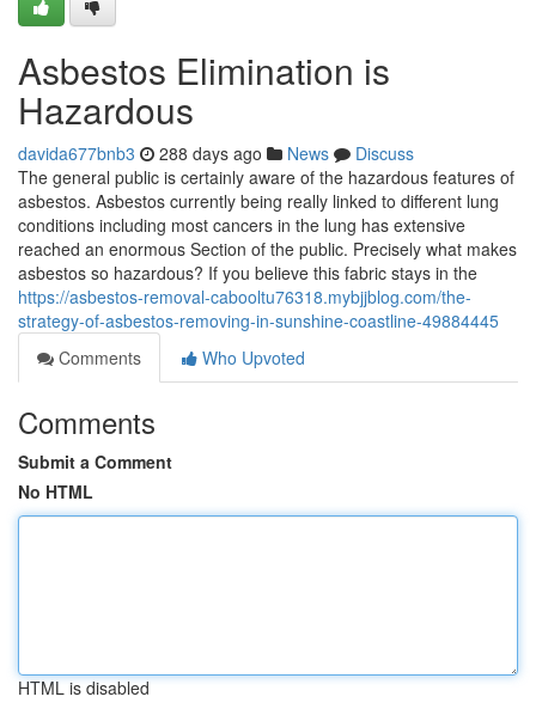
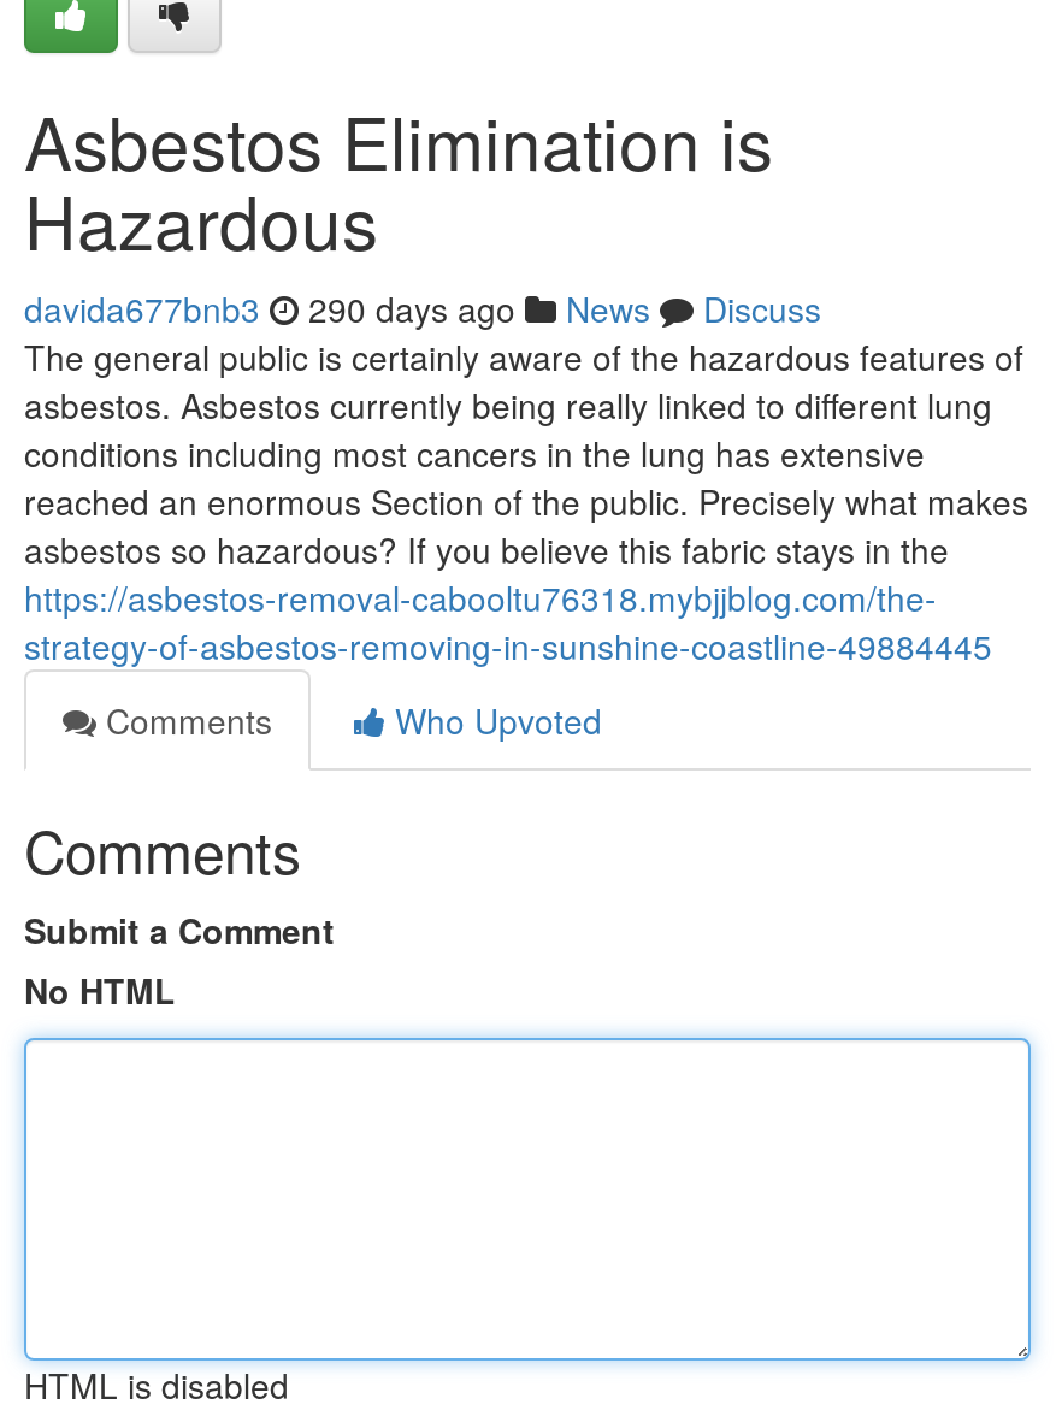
- davida677bnb3 288 days ago News Discuss
+ davida677bnb3 290 days ago News Discuss
